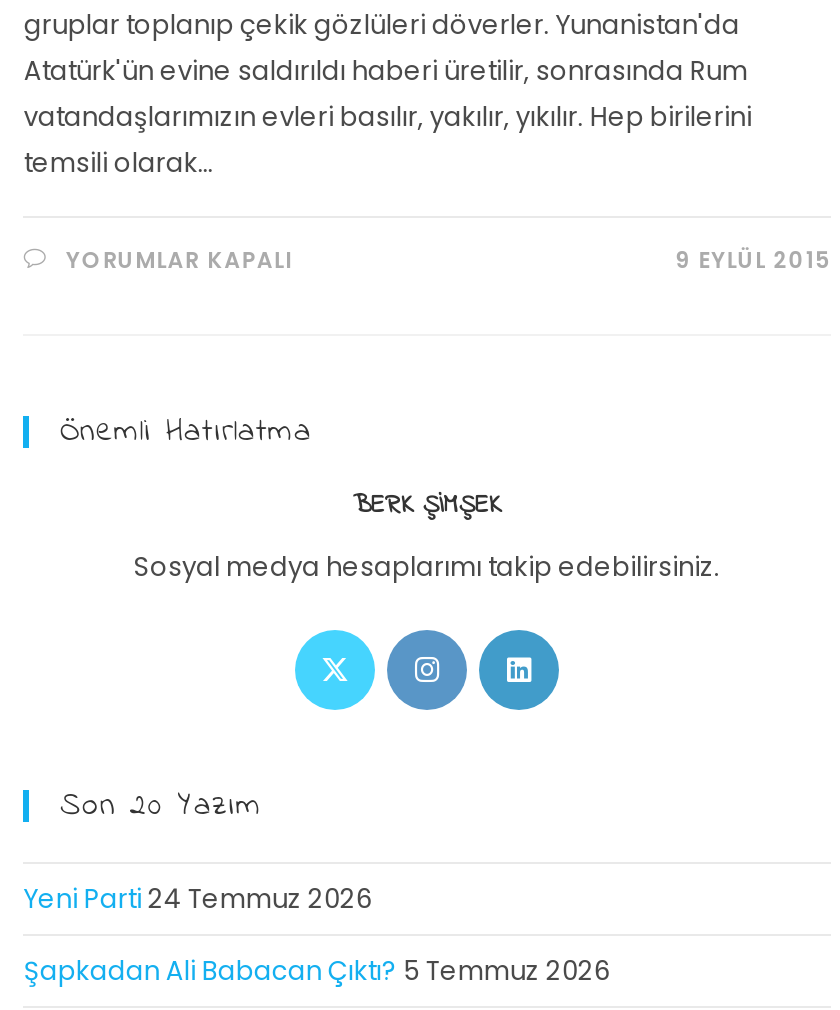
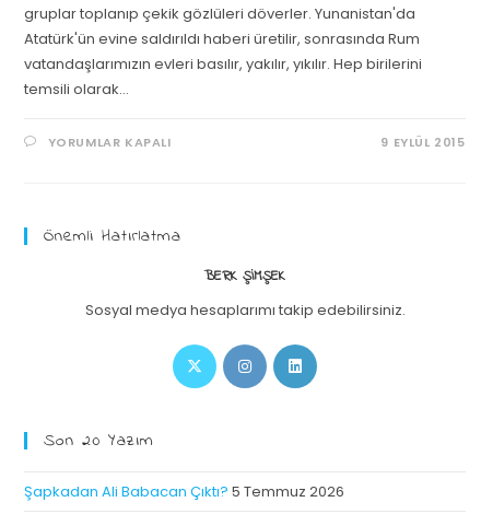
- Yeni Parti 24 Temmuz 2026
